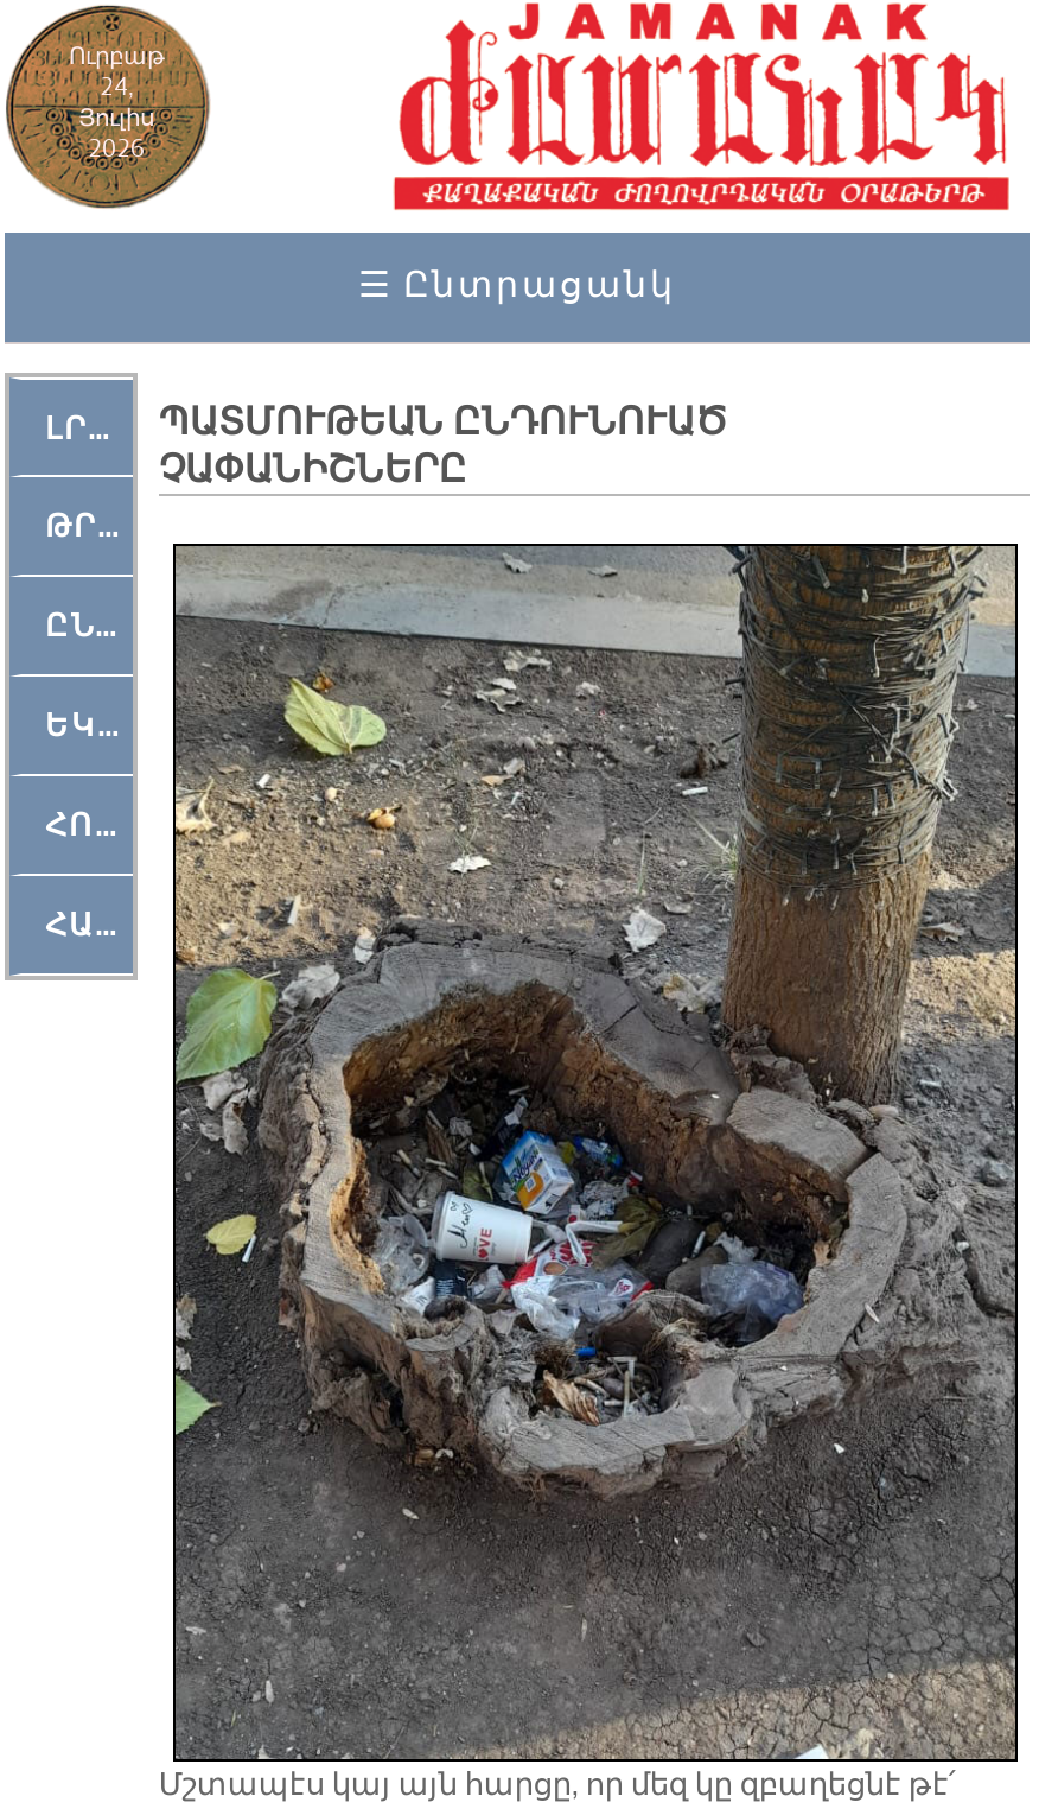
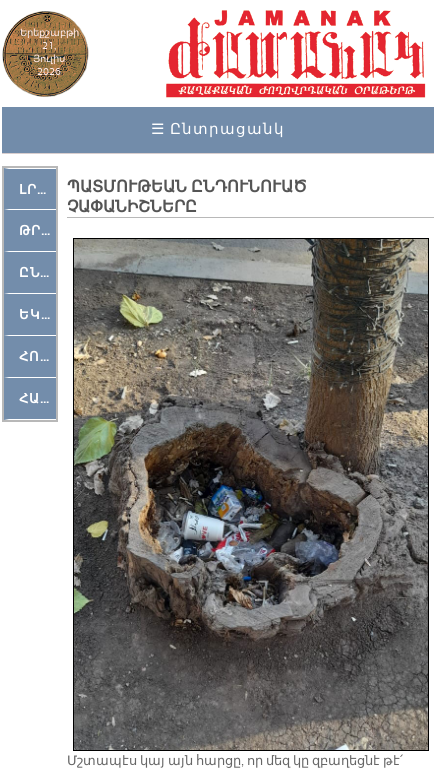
- Ուրբաթ
- 24,
+ Երեքշաբթի
+ 21,
